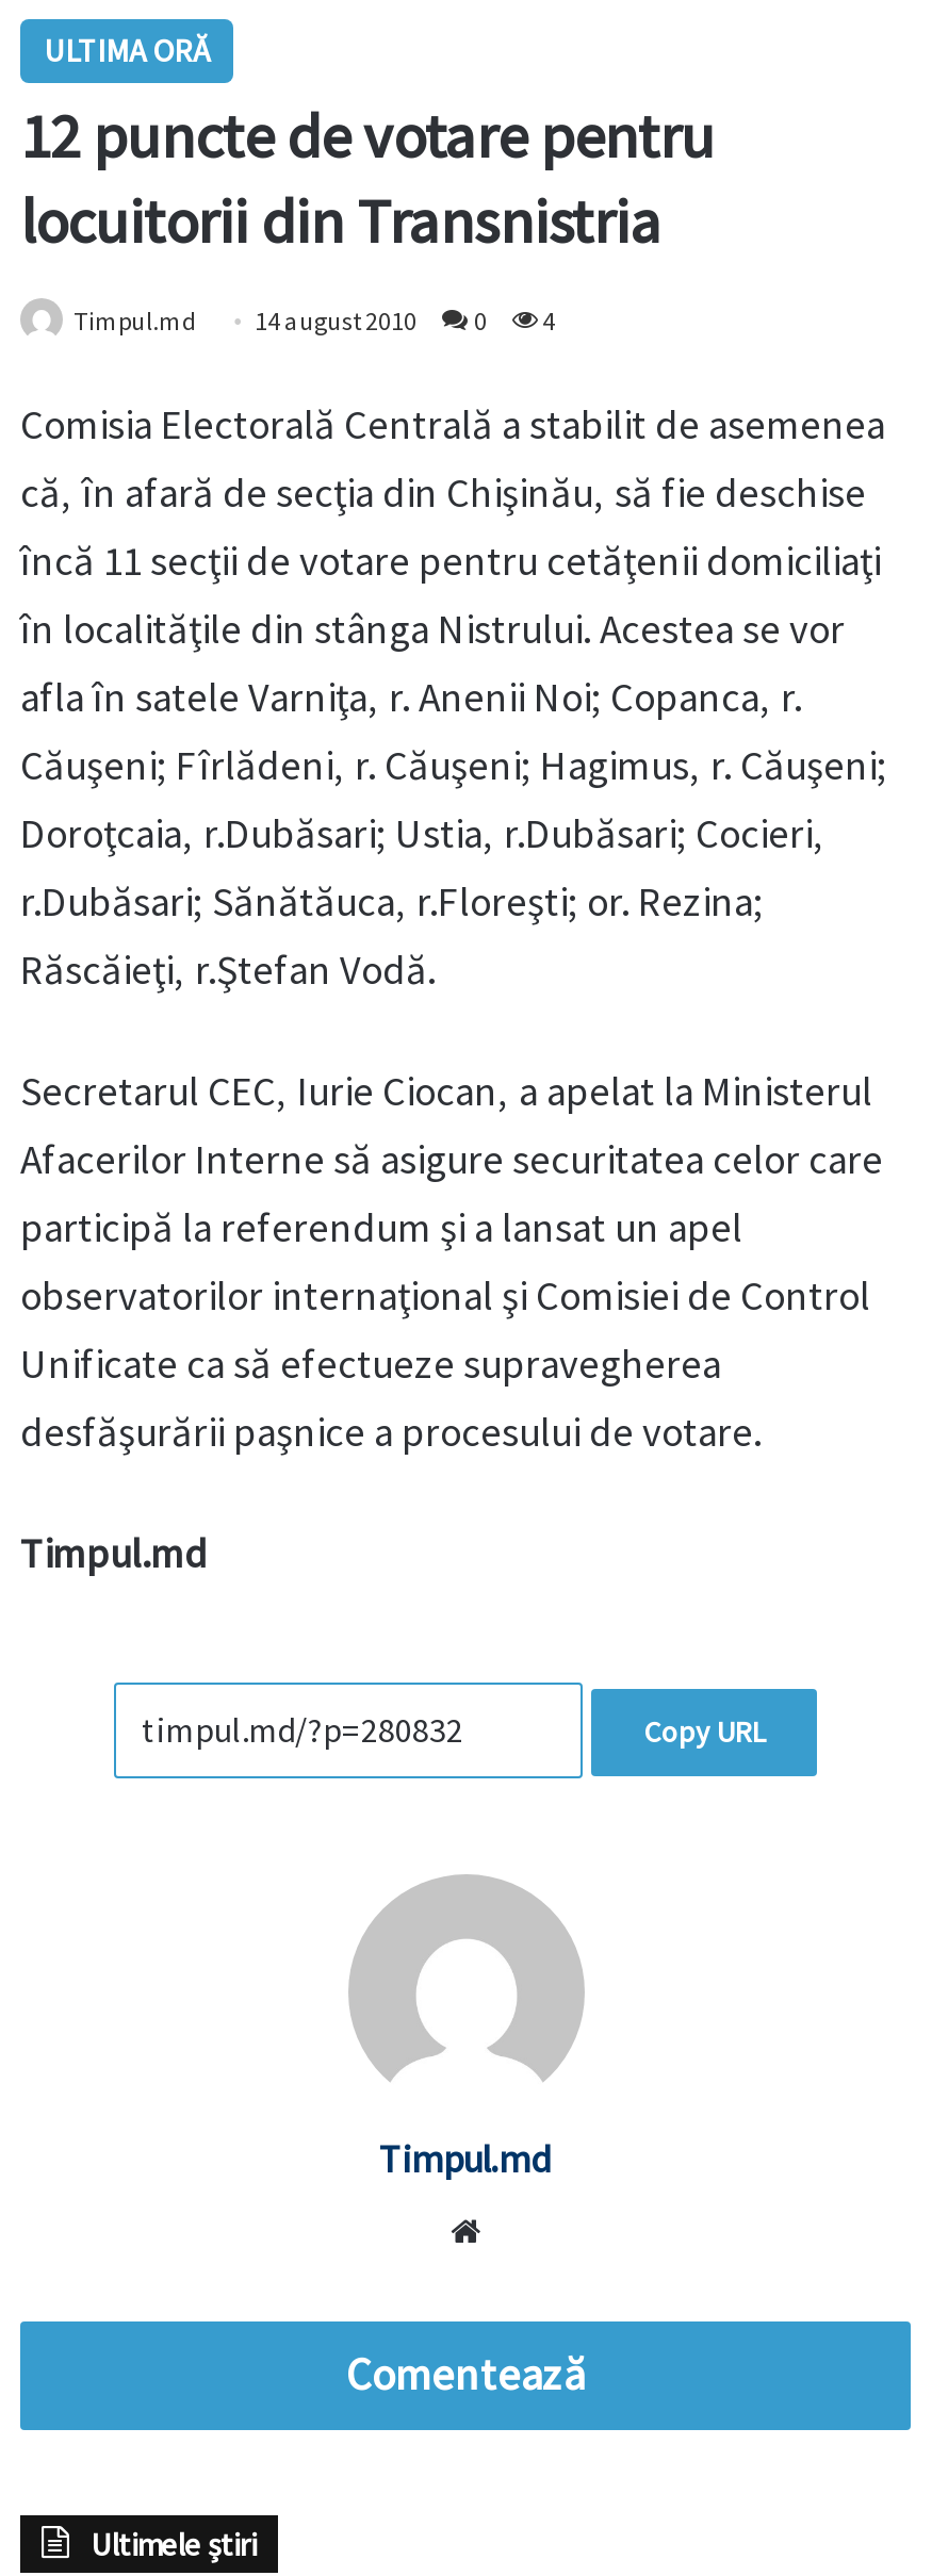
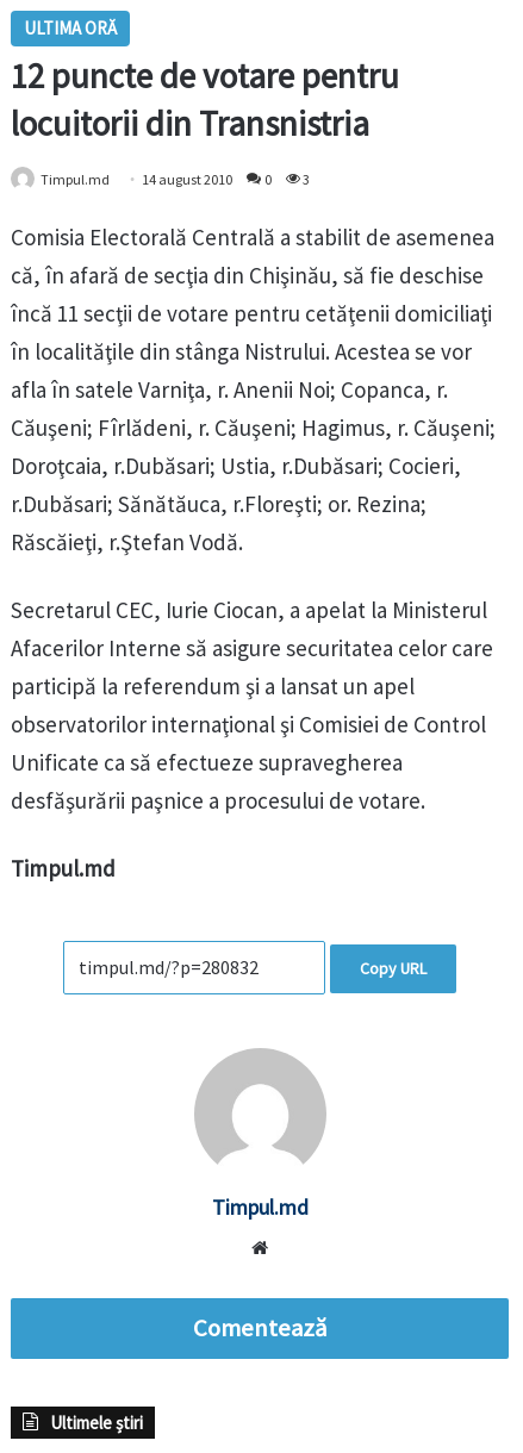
- Timpul.md 14 august 2010 0 4
+ Timpul.md 14 august 2010 0 3
